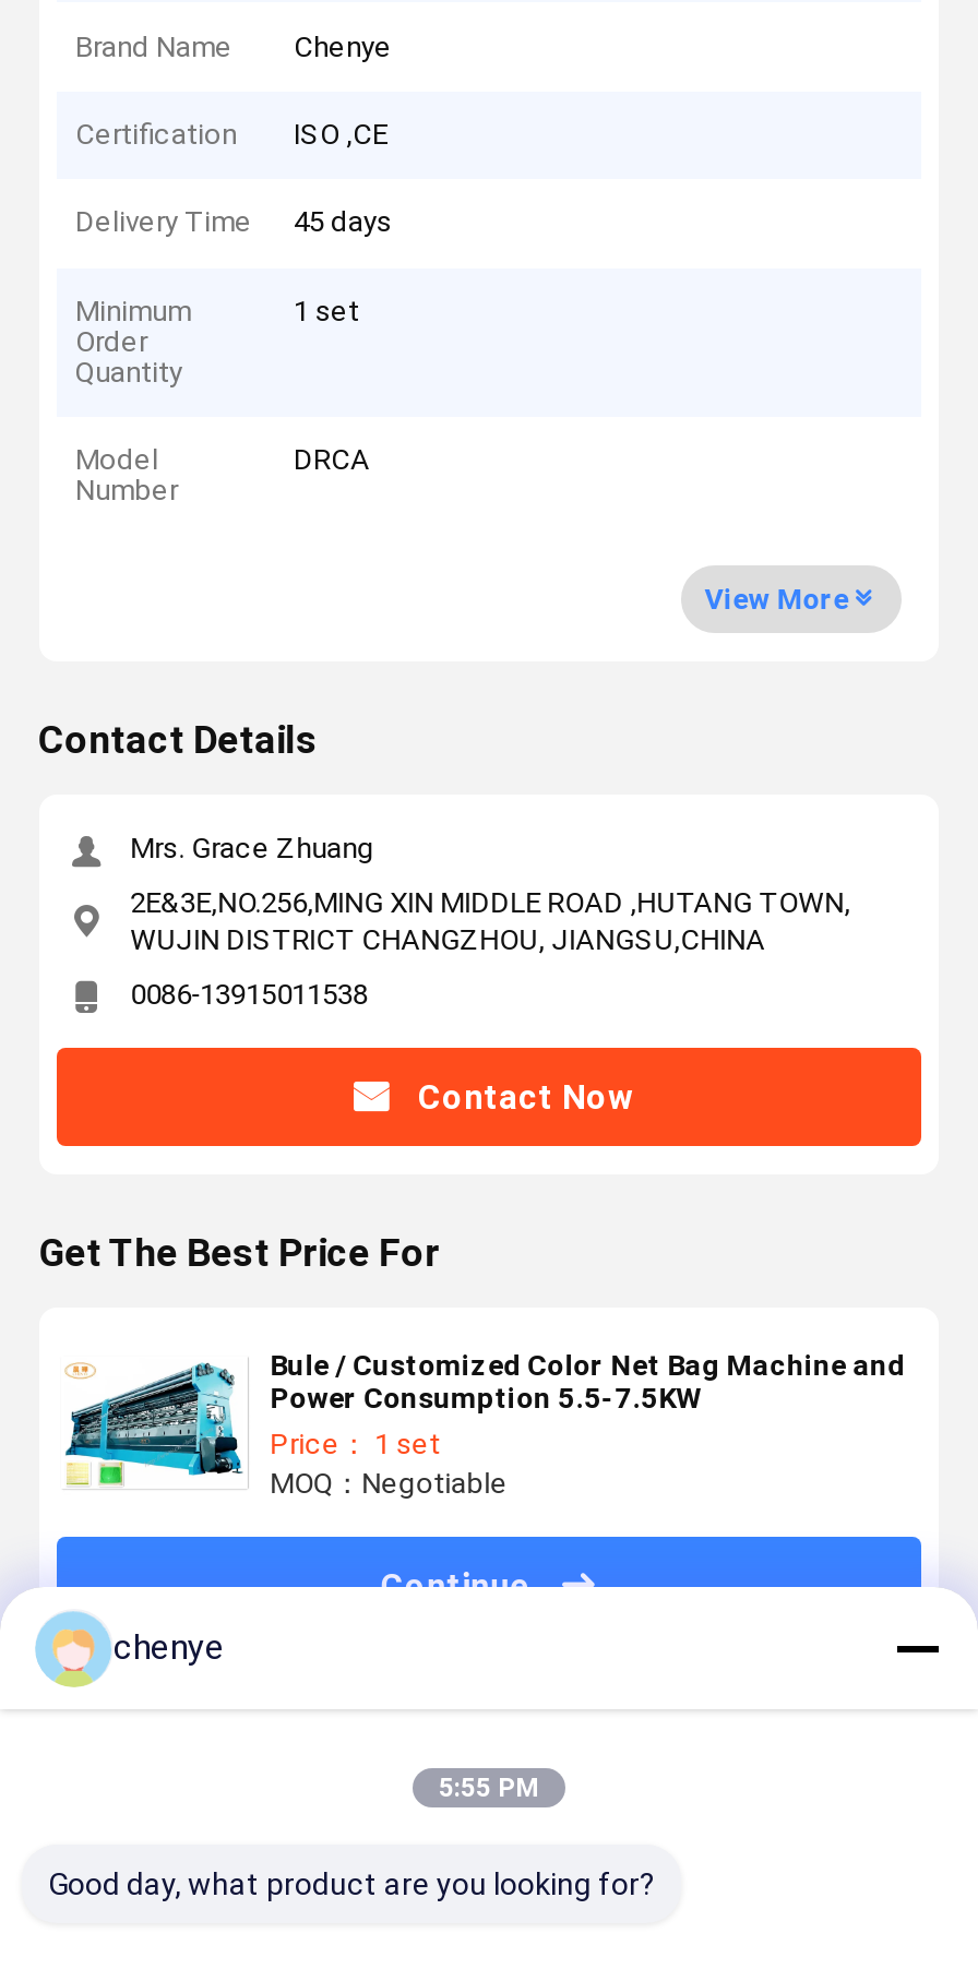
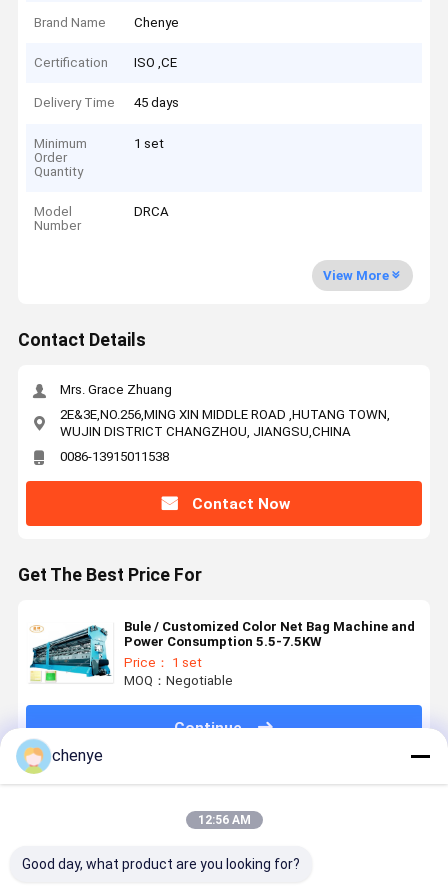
- 5:55 PM
+ 12:56 AM
